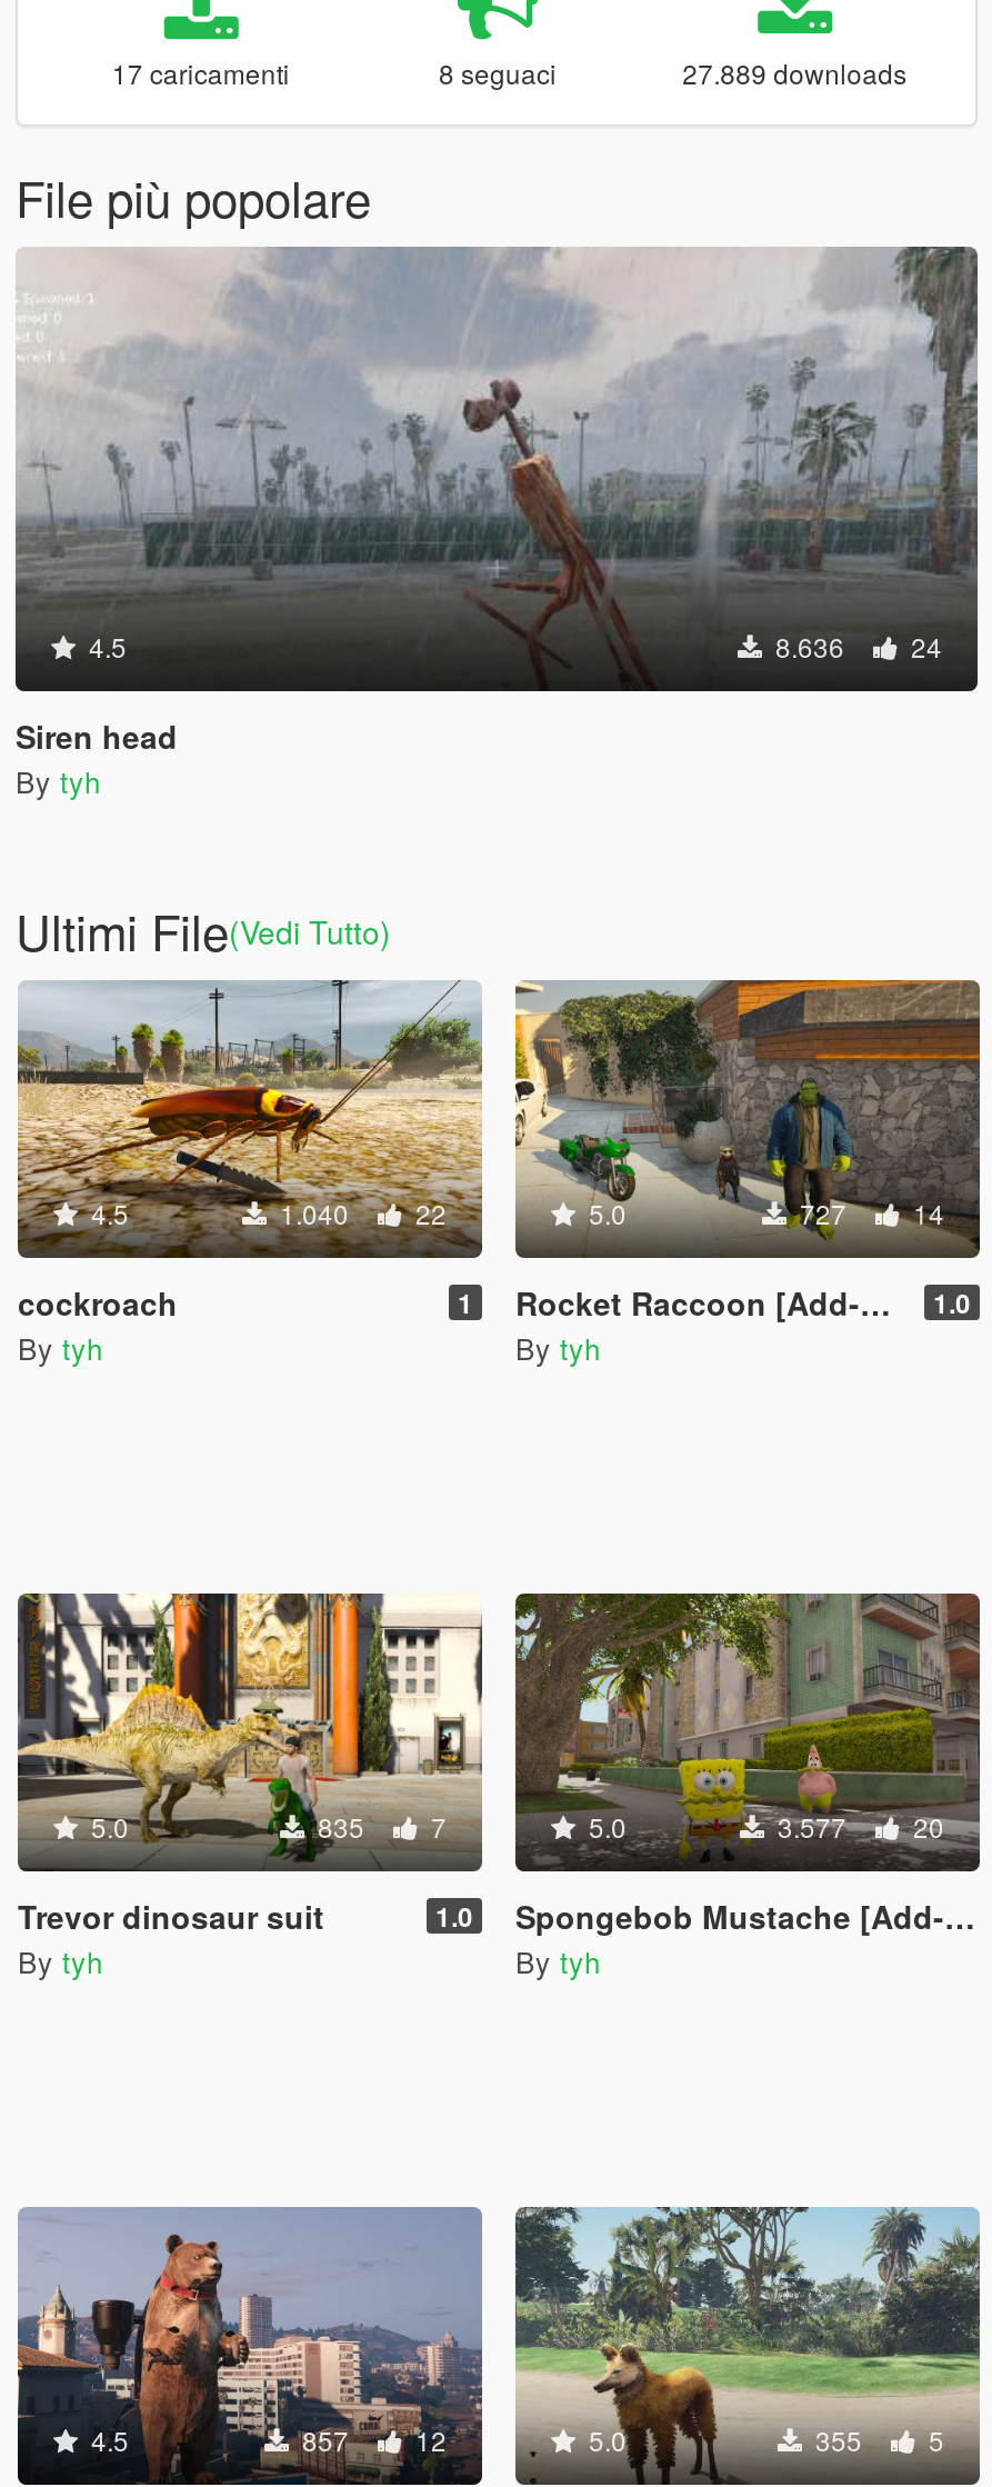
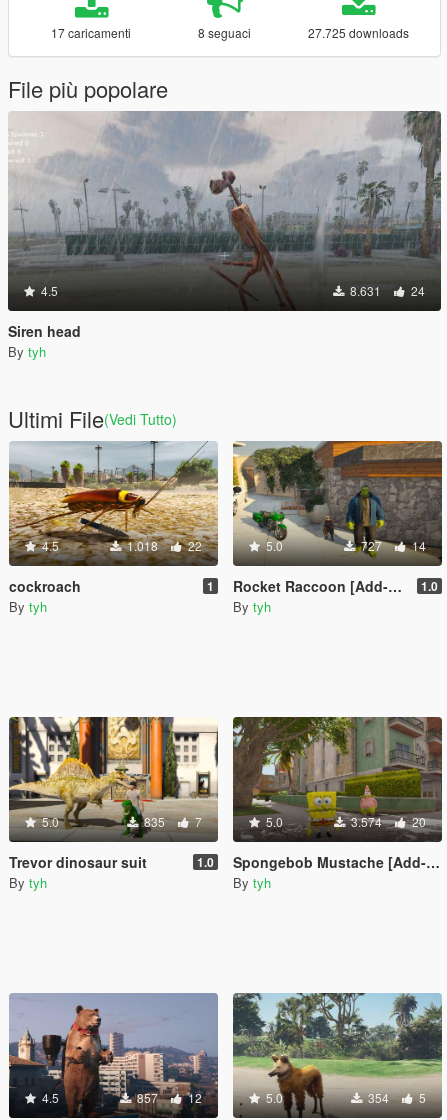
- 27.889 downloads
+ 27.725 downloads

- 8.636 24
+ 8.631 24

- 1.040 22
+ 1.018 22

- 3.577 20
+ 3.574 20

- 355 5
+ 354 5
